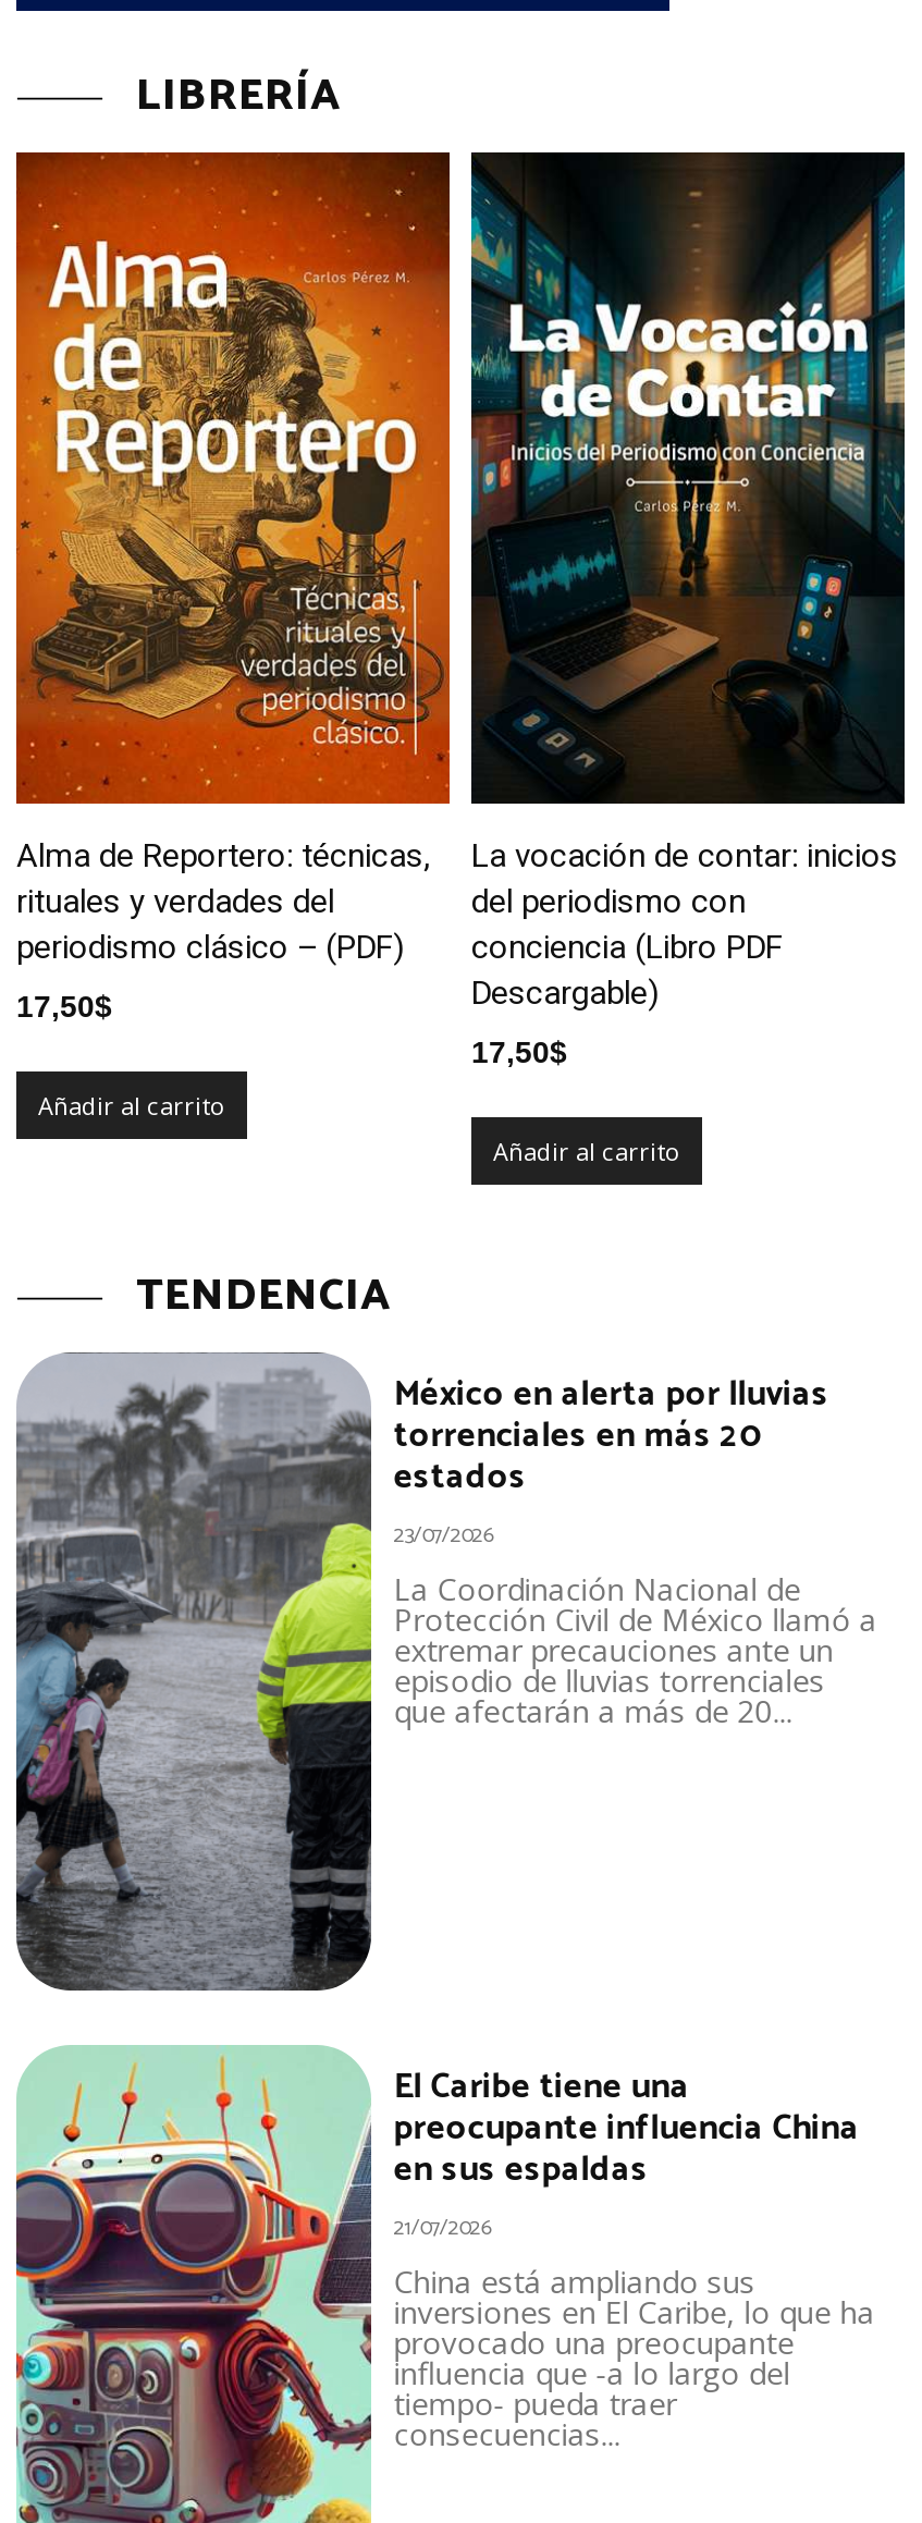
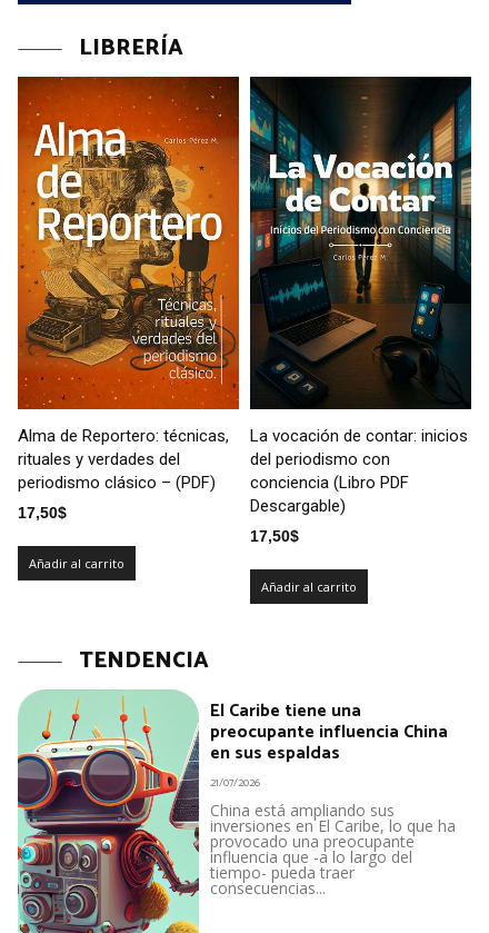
- [image]
- México en alerta por lluvias
- torrenciales en más 20
- estados
- 23/07/2026
- La Coordinación Nacional de
- Protección Civil de México llamó a
- extremar precauciones ante un
- episodio de lluvias torrenciales
- que afectarán a más de 20...
